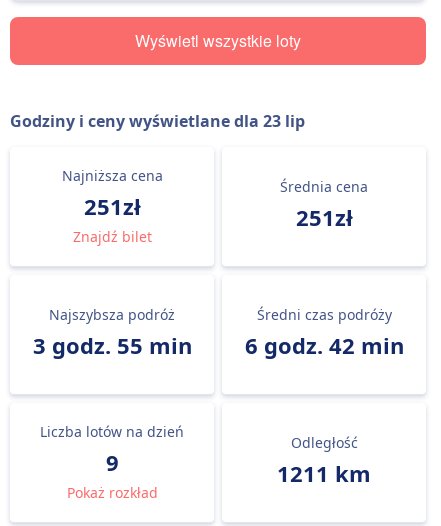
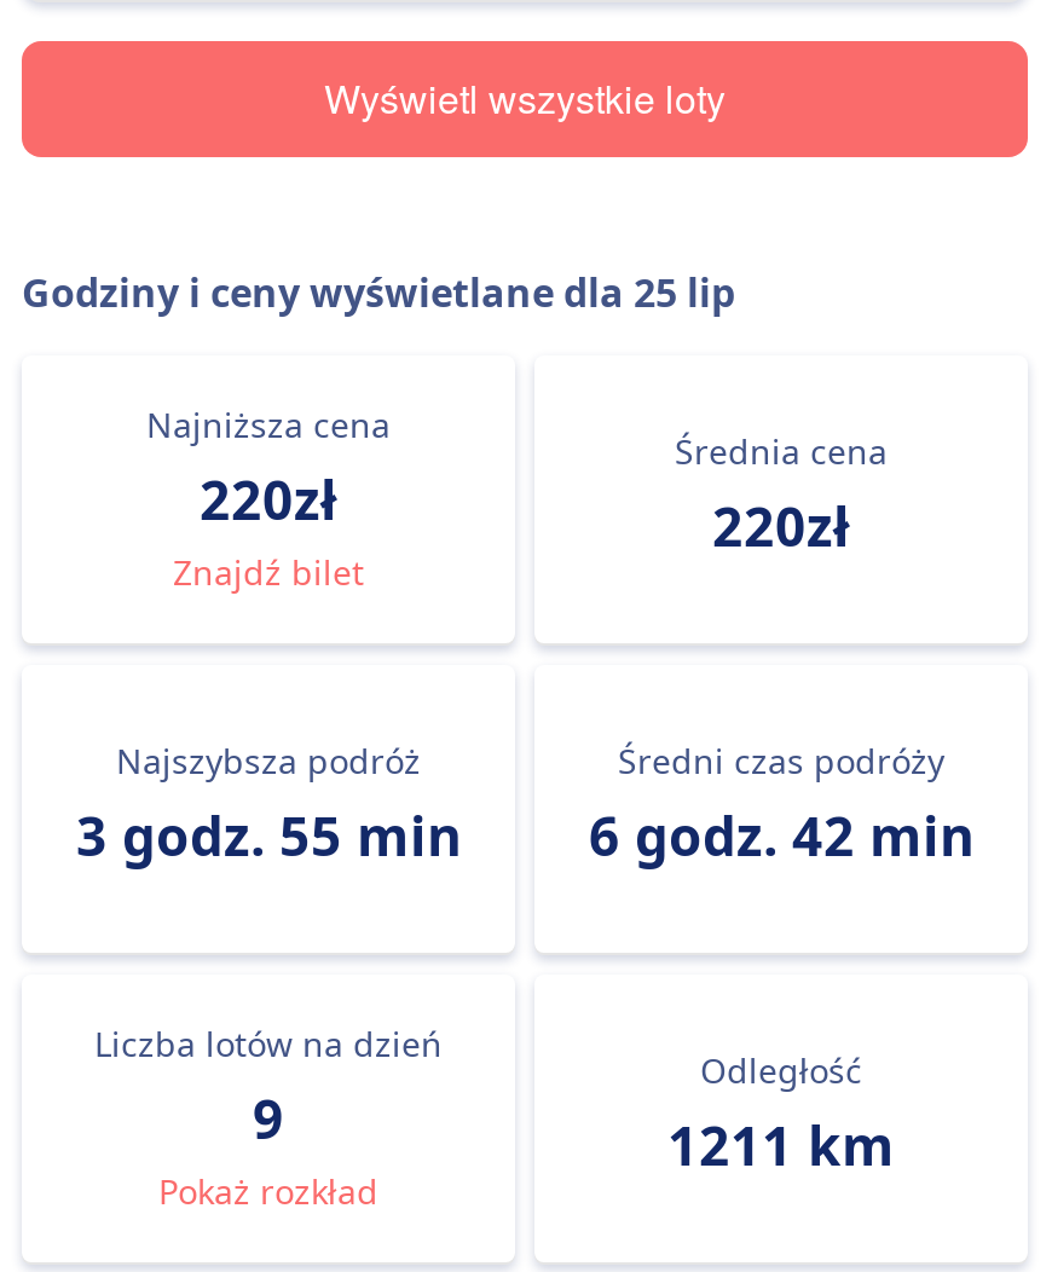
- Godziny i ceny wyświetlane dla 23 lip
+ Godziny i ceny wyświetlane dla 25 lip

- 251zł
+ 220zł

- 251zł
+ 220zł
